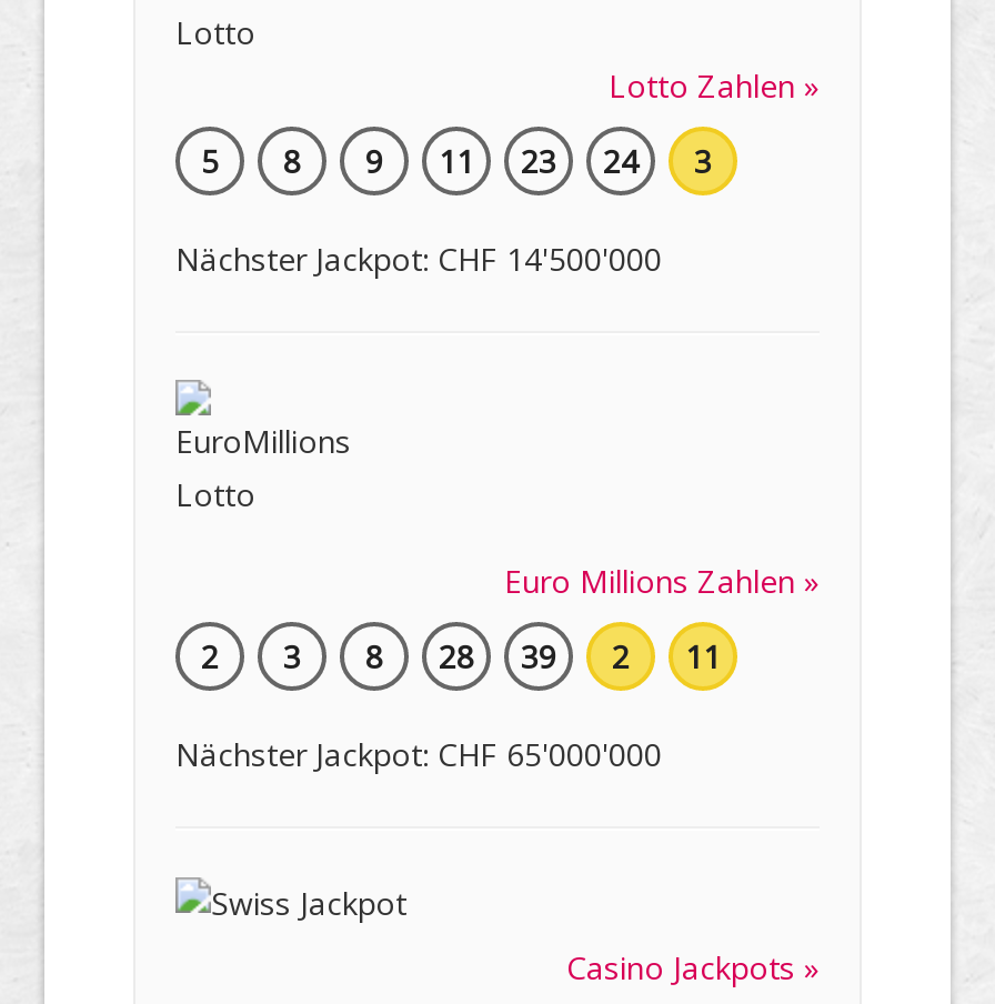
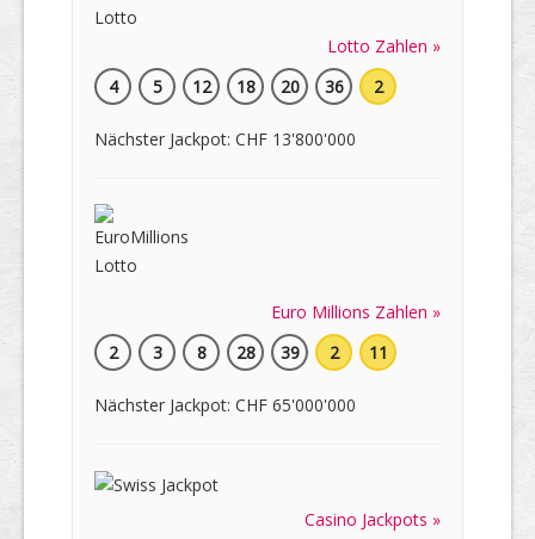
- 8
- 9
- 11
- 23
- 24
- 3
+ 12
+ 18
+ 20
+ 36
+ 2

+ 4

- Nächster Jackpot: CHF 14'500'000
+ Nächster Jackpot: CHF 13'800'000
